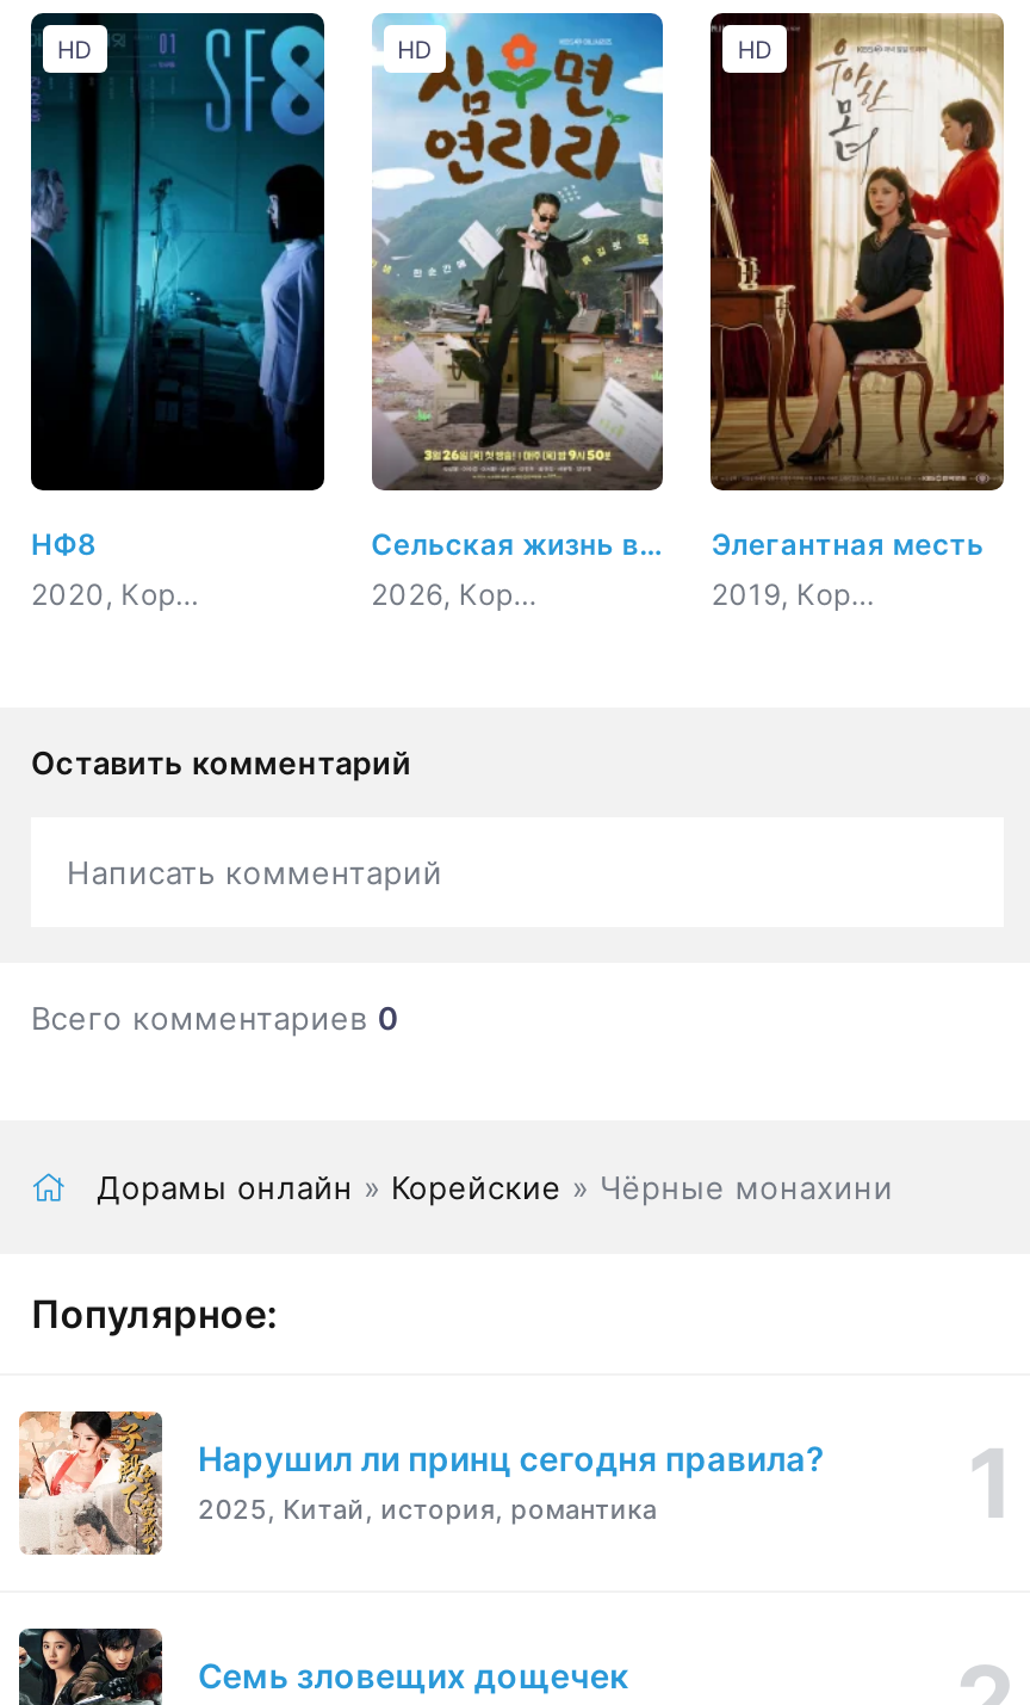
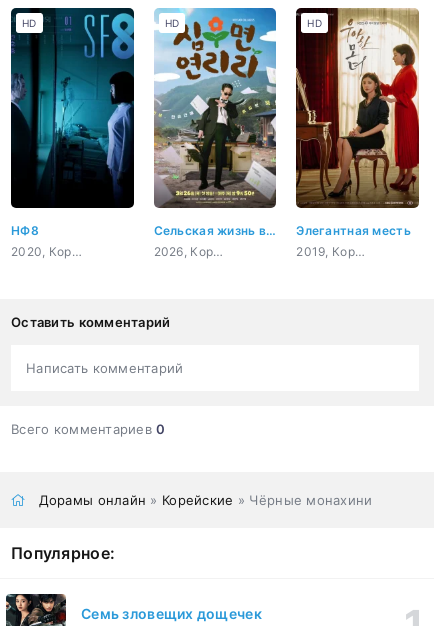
- [image]
- Нарушил ли принц сегодня правила?
- 2025, Китай, история, романтика
